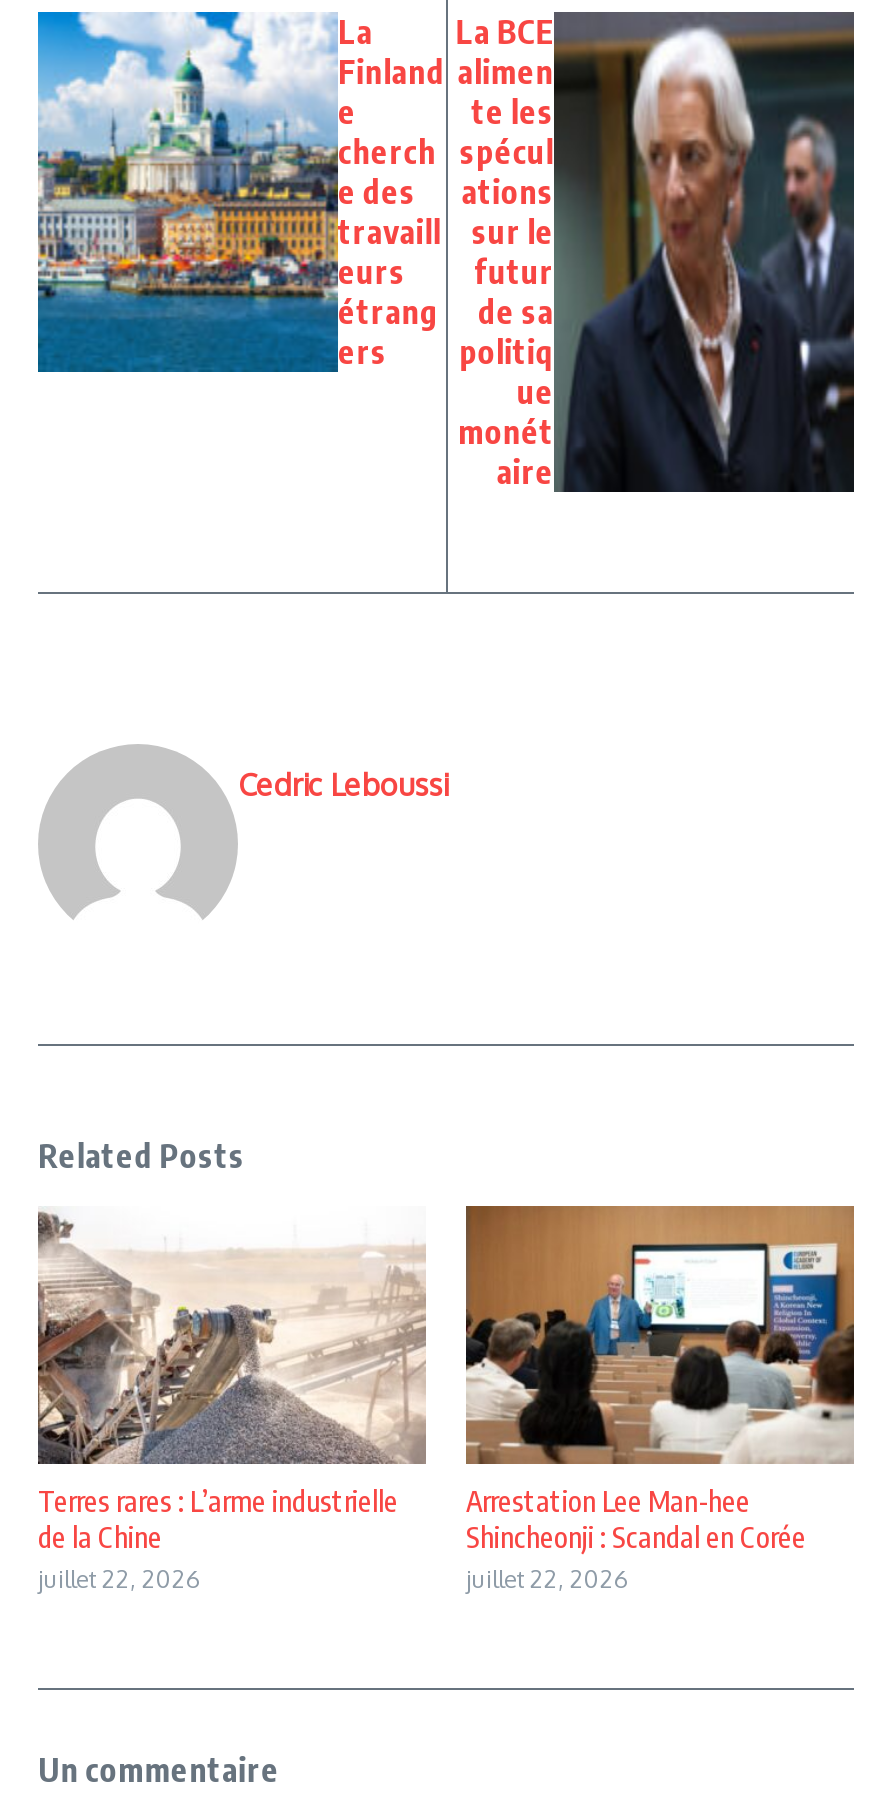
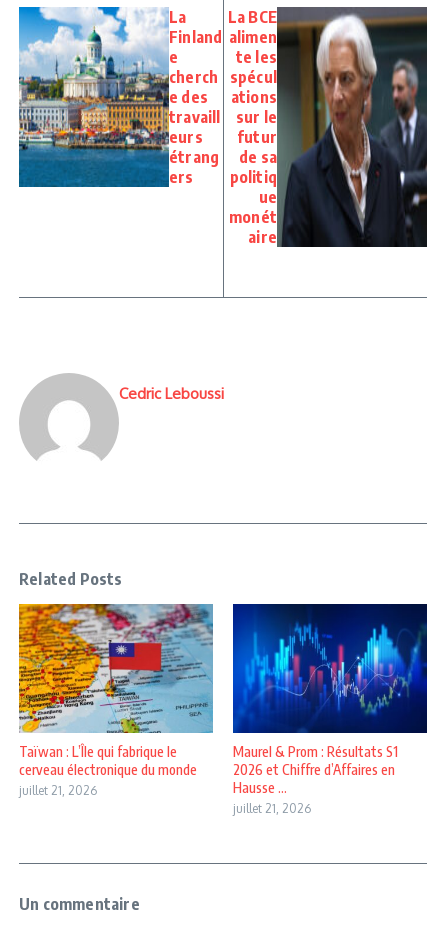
- [image]
- Terres rares : L’arme industrielle
- de la Chine
- juillet 22, 2026
+ [image]
+ Taïwan : L’Île qui fabrique le
+ cerveau électronique du monde
+ juillet 21, 2026

- [image]
- Arrestation Lee Man-hee
- Shincheonji : Scandal en Corée
- juillet 22, 2026
+ [image]
+ Maurel & Prom : Résultats S1
+ 2026 et Chiffre d’Affaires en
+ Hausse ...
+ juillet 21, 2026
